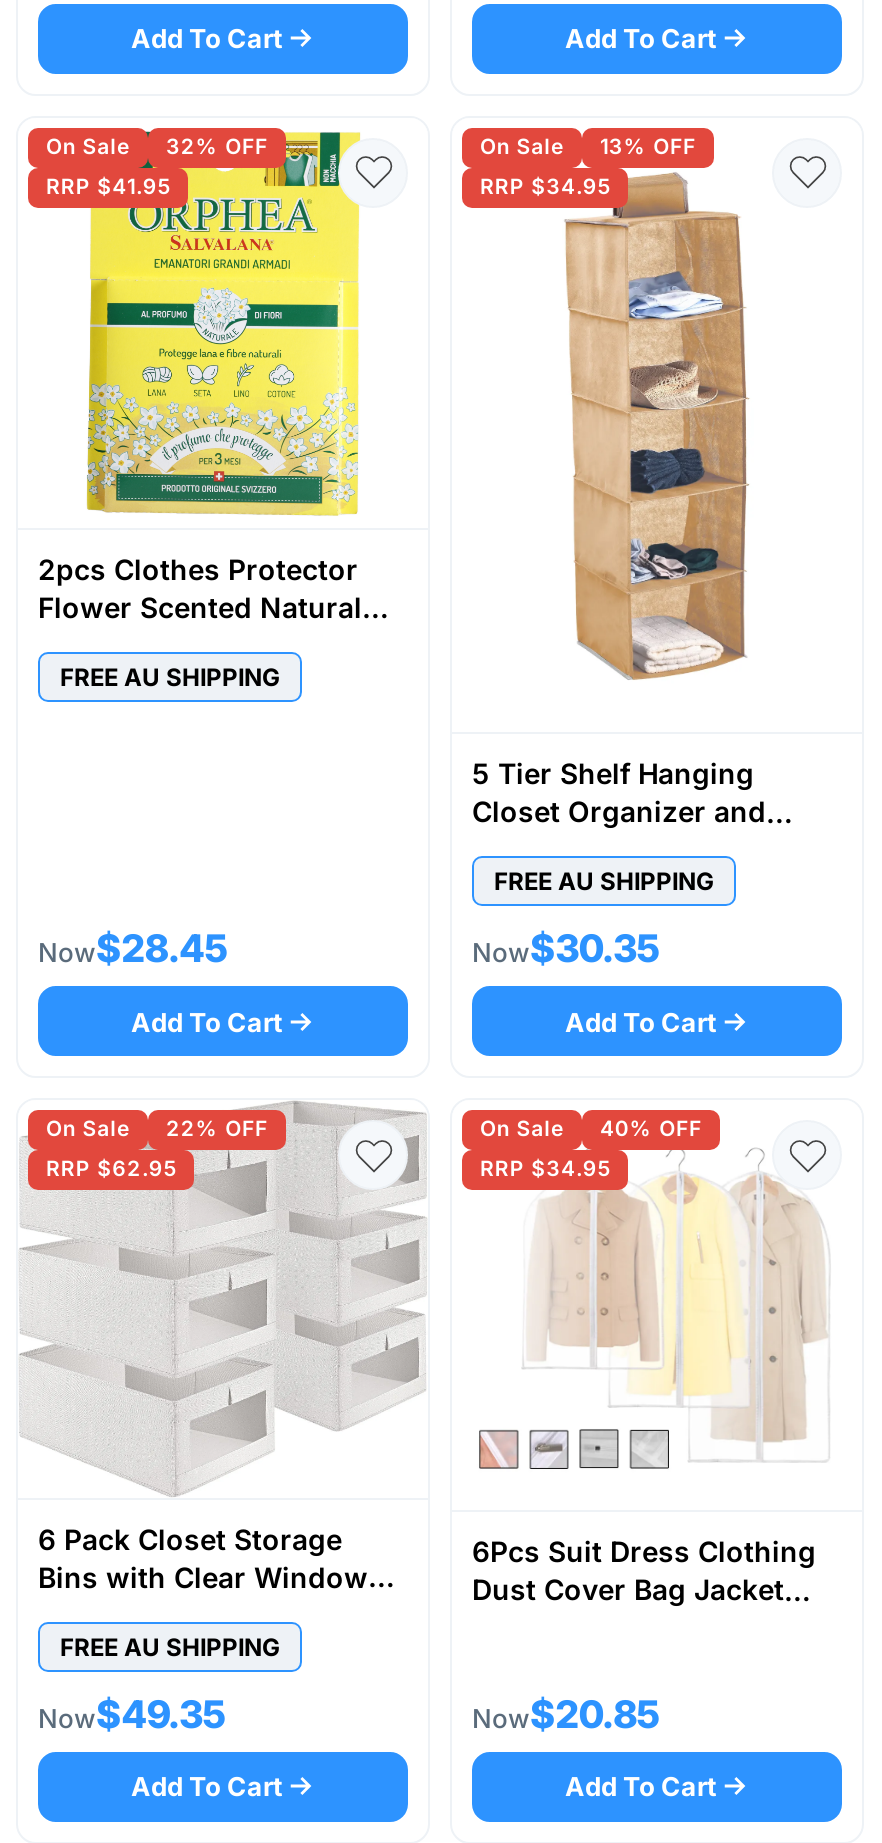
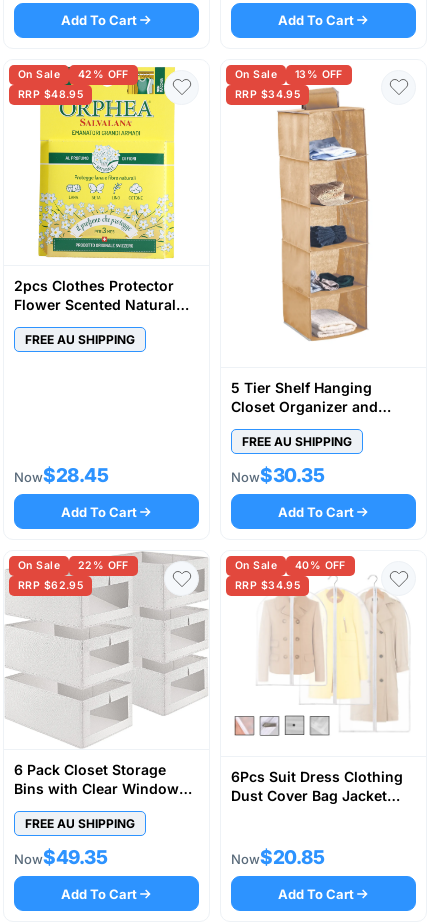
- On Sale 32% OFF
+ On Sale 42% OFF

- RRP $41.95
+ RRP $48.95
